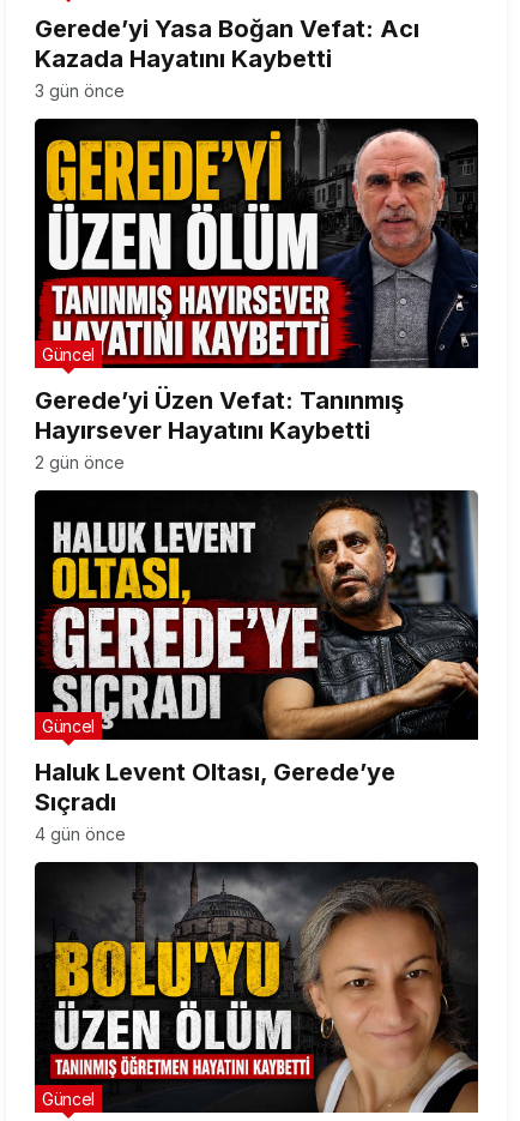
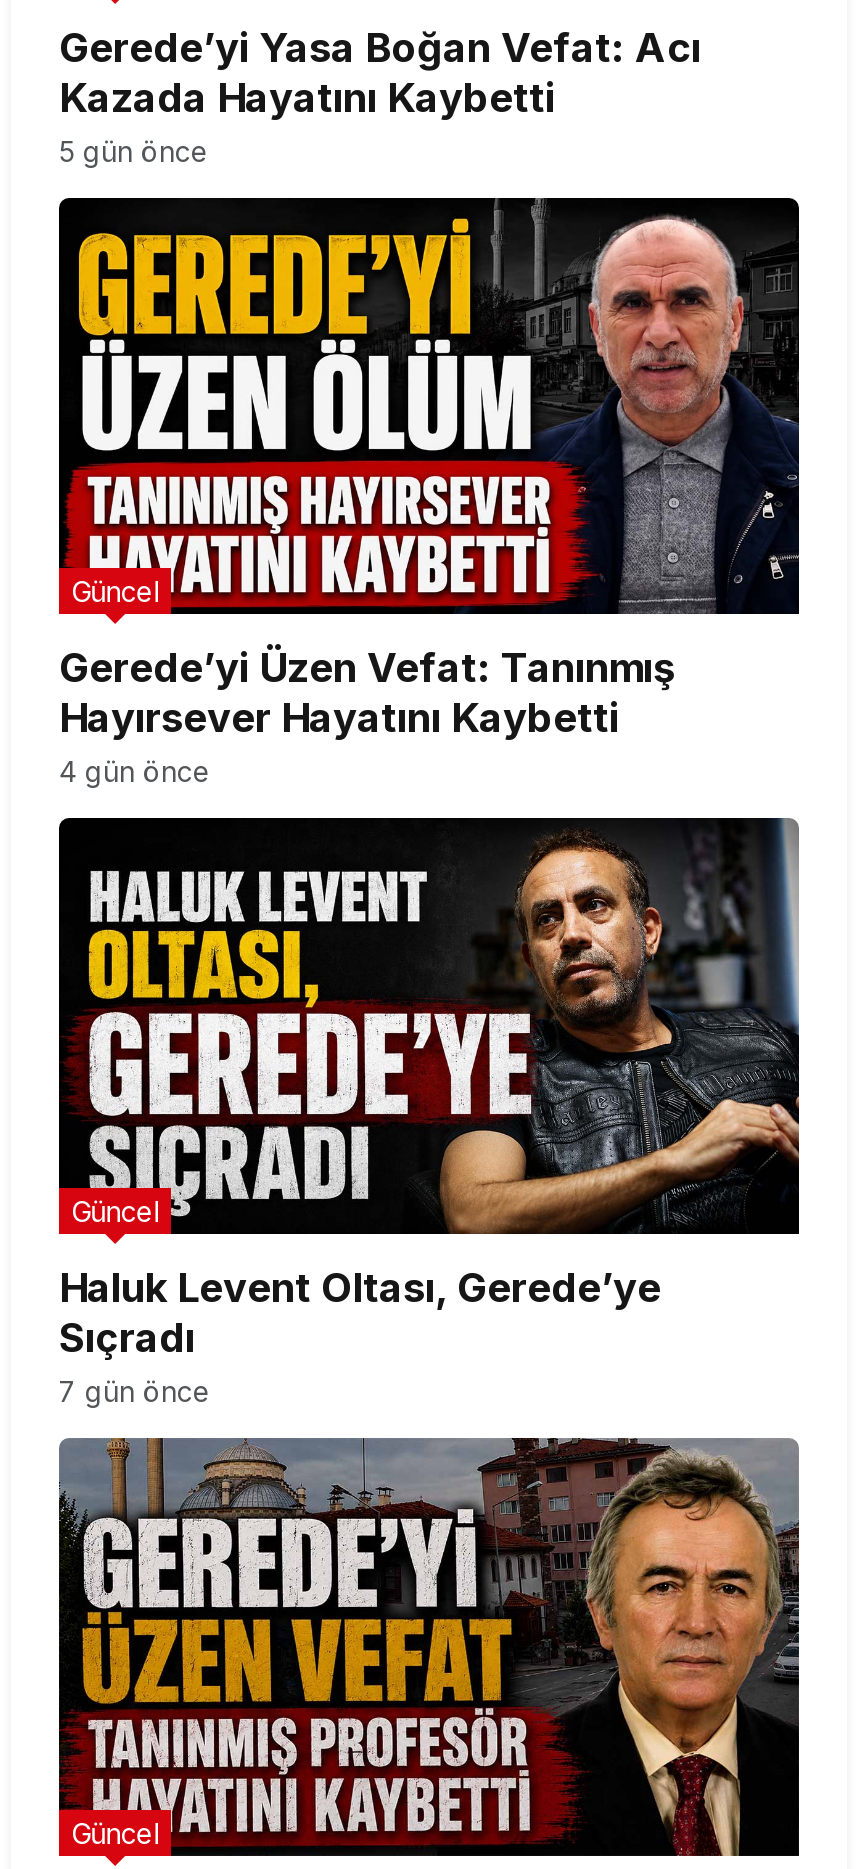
- 3 gün önce
+ 5 gün önce

- 2 gün önce
+ 4 gün önce

- 4 gün önce
+ 7 gün önce

- [image]
+ [image]
